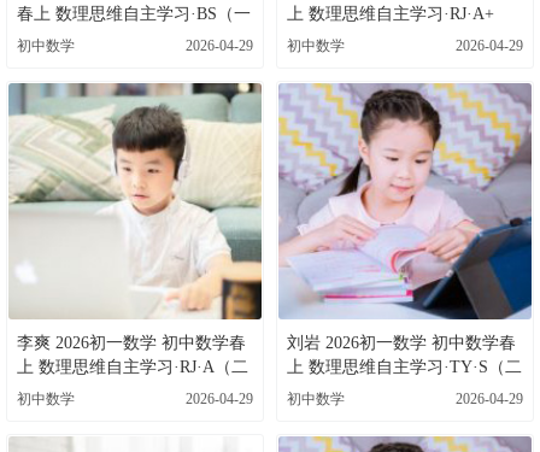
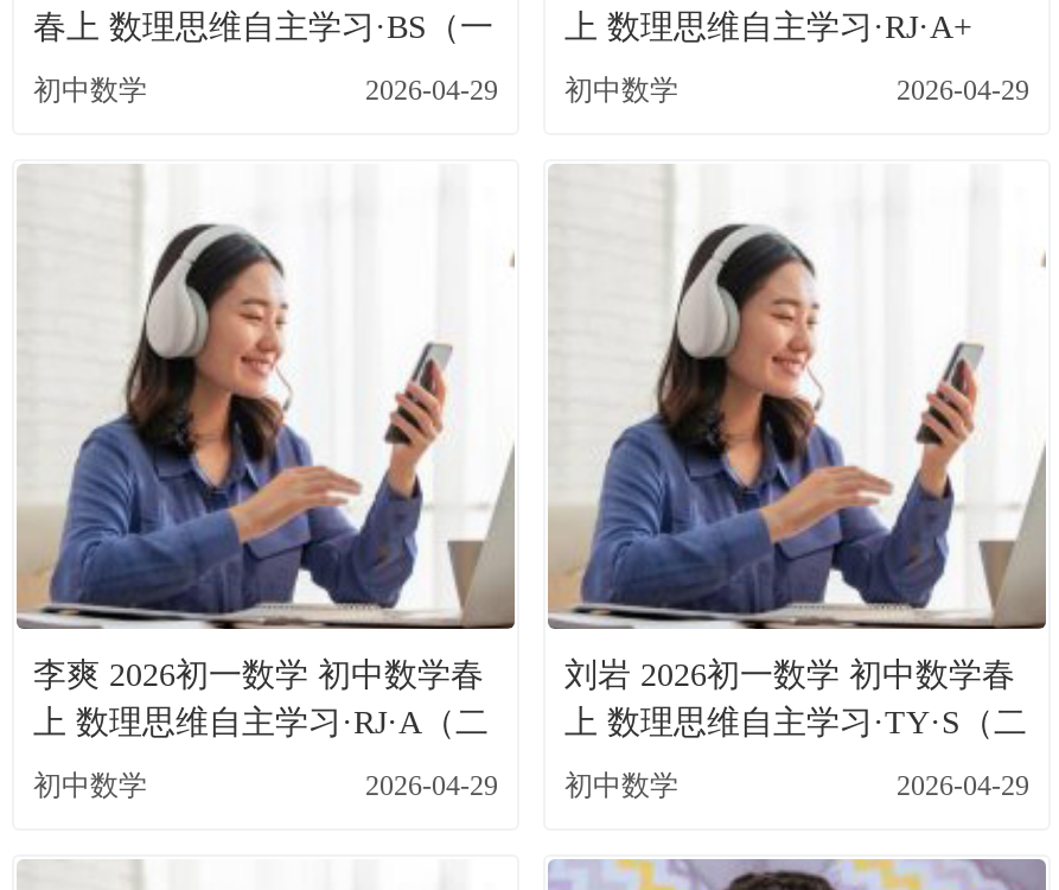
- [image]
+ [image]

- [image]
+ [image]
